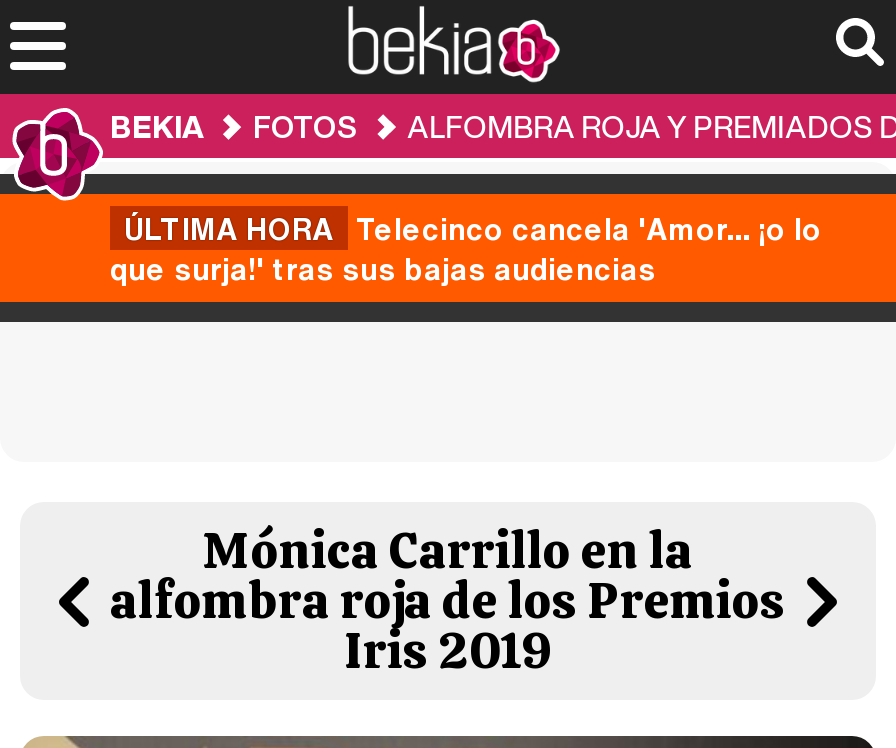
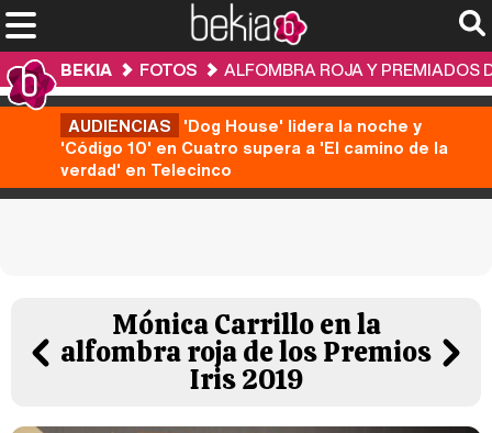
- ÚLTIMA HORA Telecinco cancela 'Amor... ¡o lo
- que surja!' tras sus bajas audiencias
+ AUDIENCIAS 'Dog House' lidera la noche y
+ 'Código 10' en Cuatro supera a 'El camino de la
+ verdad' en Telecinco
